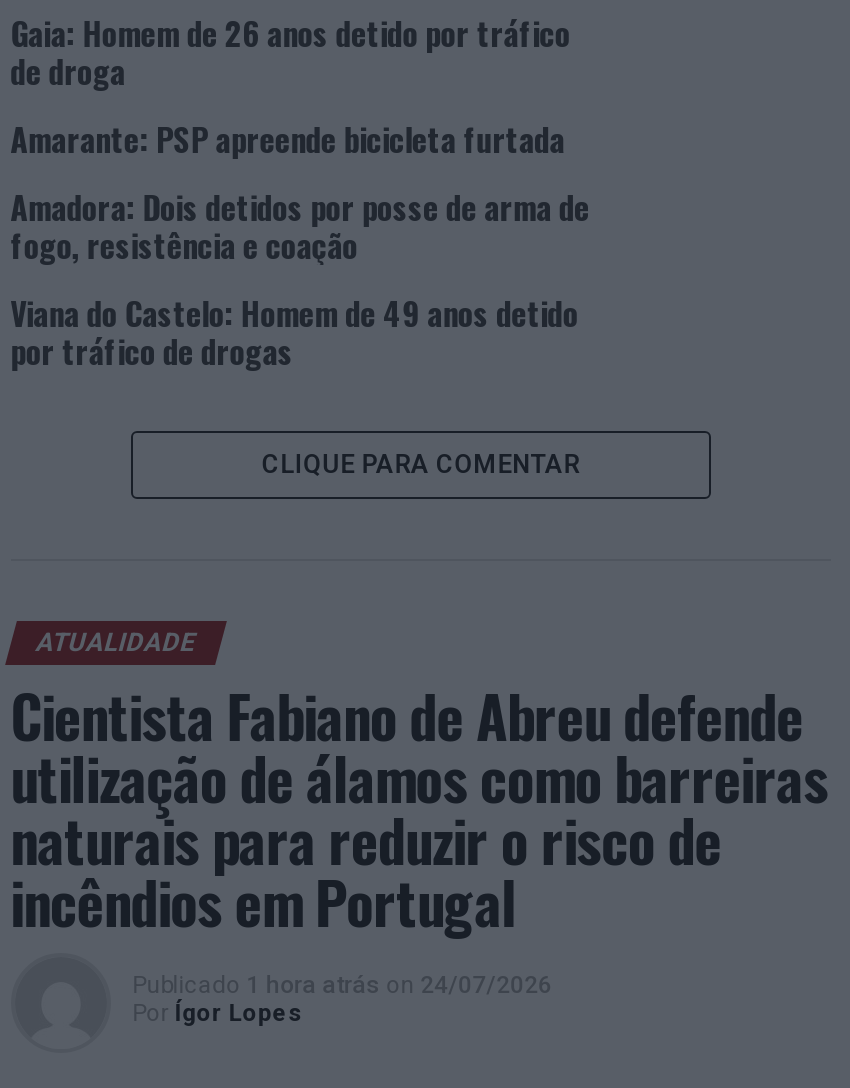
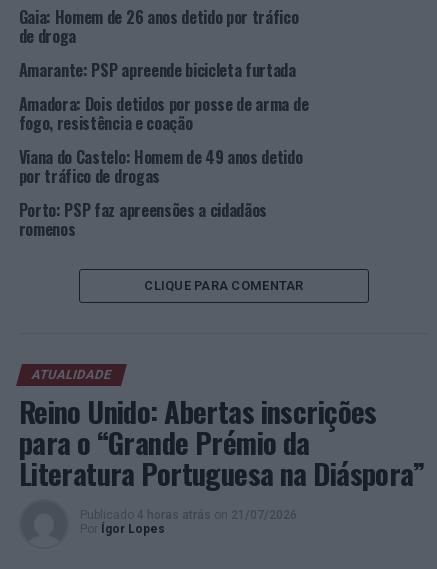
+ Porto: PSP faz apreensões a cidadãos
+ romenos

moved down: CLIQUE PARA COMENTAR | ATUALIDADE

- Cientista Fabiano de Abreu defende
- utilização de álamos como barreiras
- naturais para reduzir o risco de
- incêndios em Portugal
- Publicado 1 hora atrás on 24/07/2026
+ Reino Unido: Abertas inscrições
+ para o “Grande Prémio da
+ Literatura Portuguesa na Diáspora”
+ Publicado 4 horas atrás on 21/07/2026
